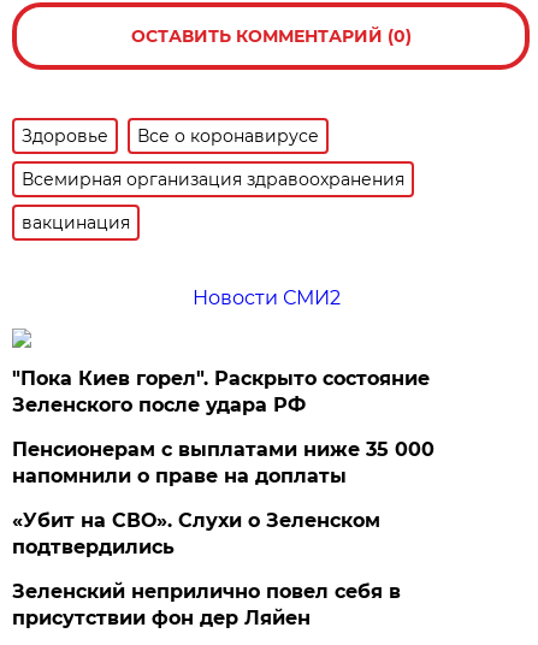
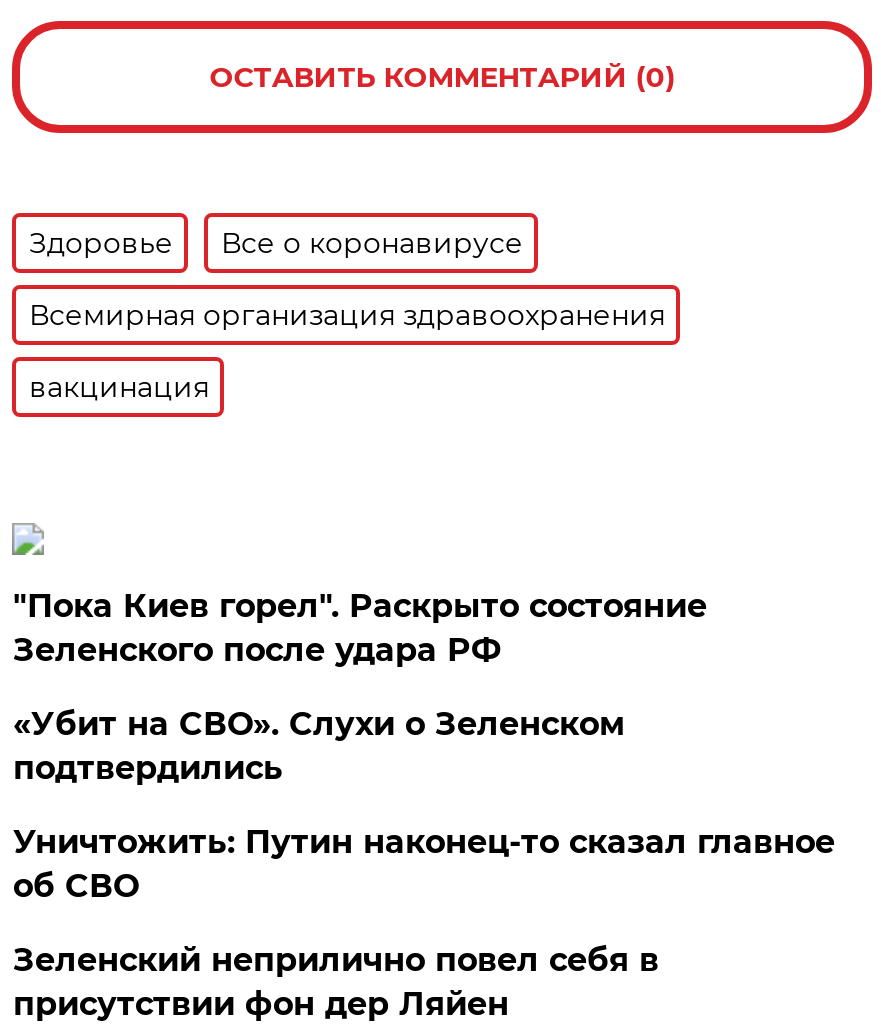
- Новости СМИ2

- Пенсионерам с выплатами ниже 35 000
- напомнили о праве на доплаты

moved up: «Убит на СВО». Слухи о Зеленском | подтвердились

+ Уничтожить: Путин наконец-то сказал главное
+ об СВО
